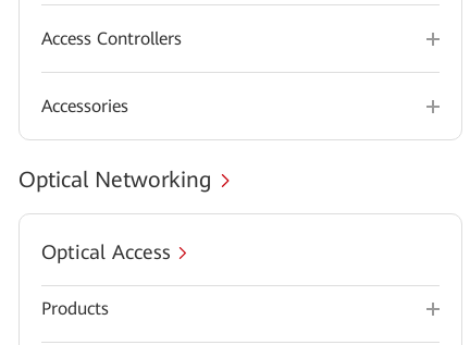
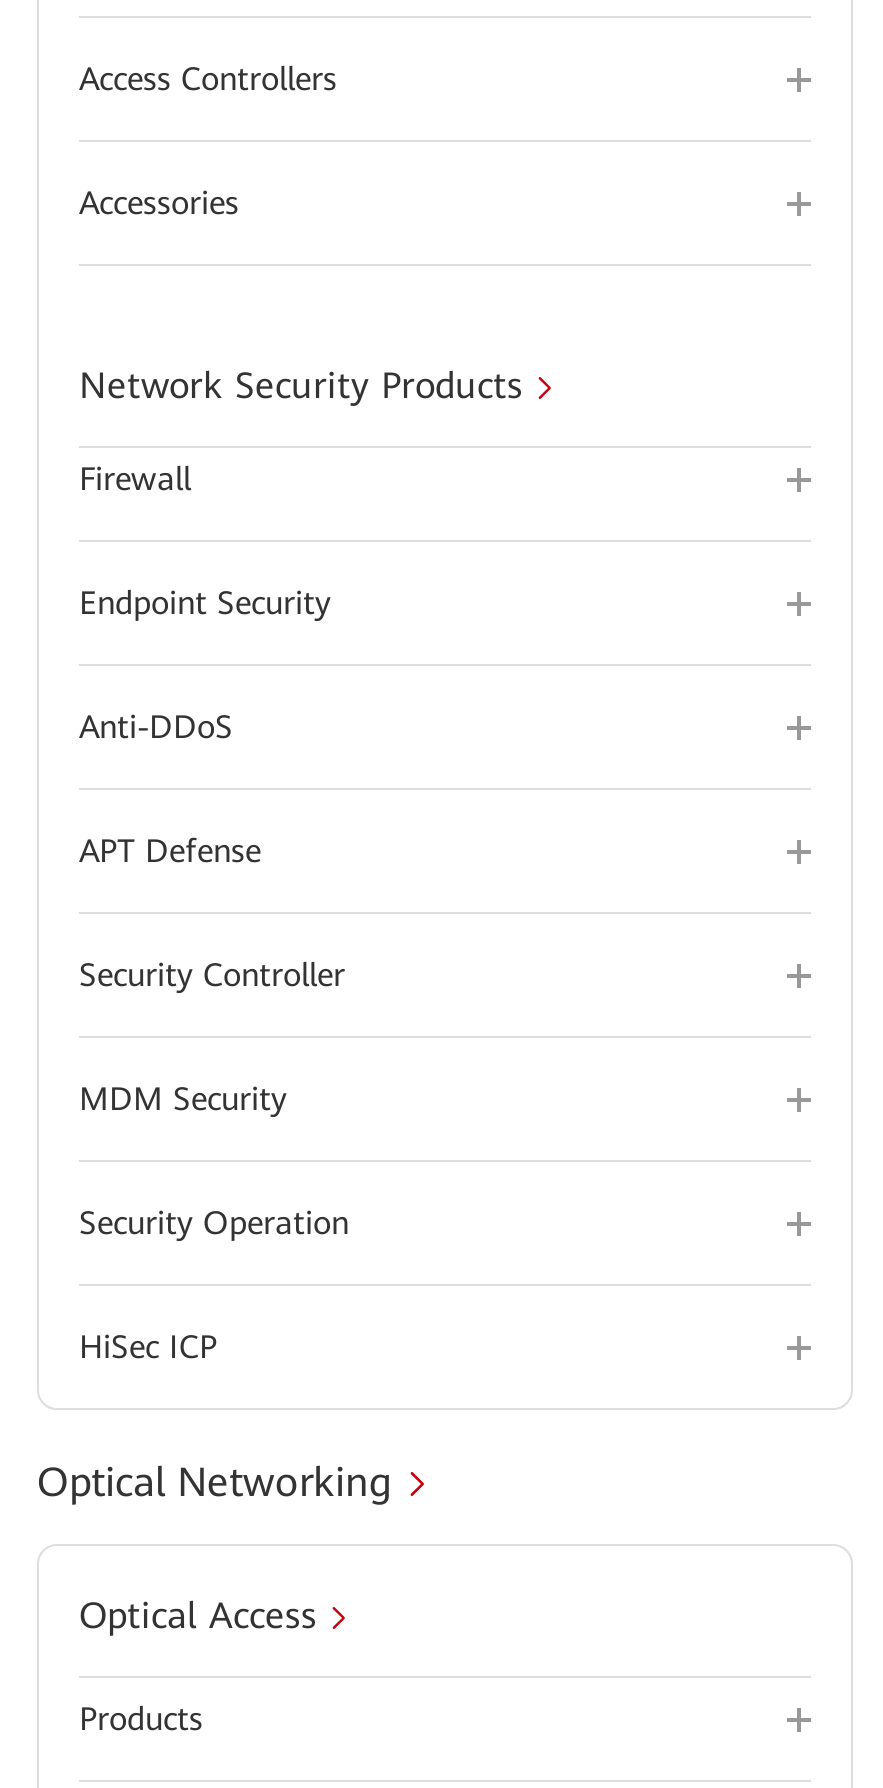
+ Network Security Products
+ Firewall
+ Endpoint Security
+ Anti-DDoS
+ APT Defense
+ Security Controller
+ MDM Security
+ Security Operation
+ HiSec ICP
